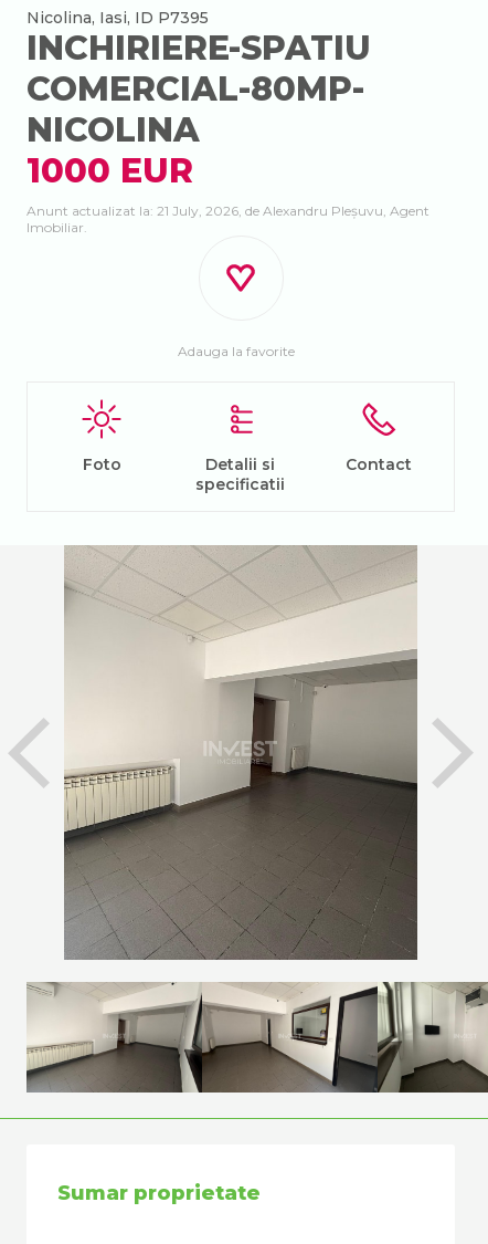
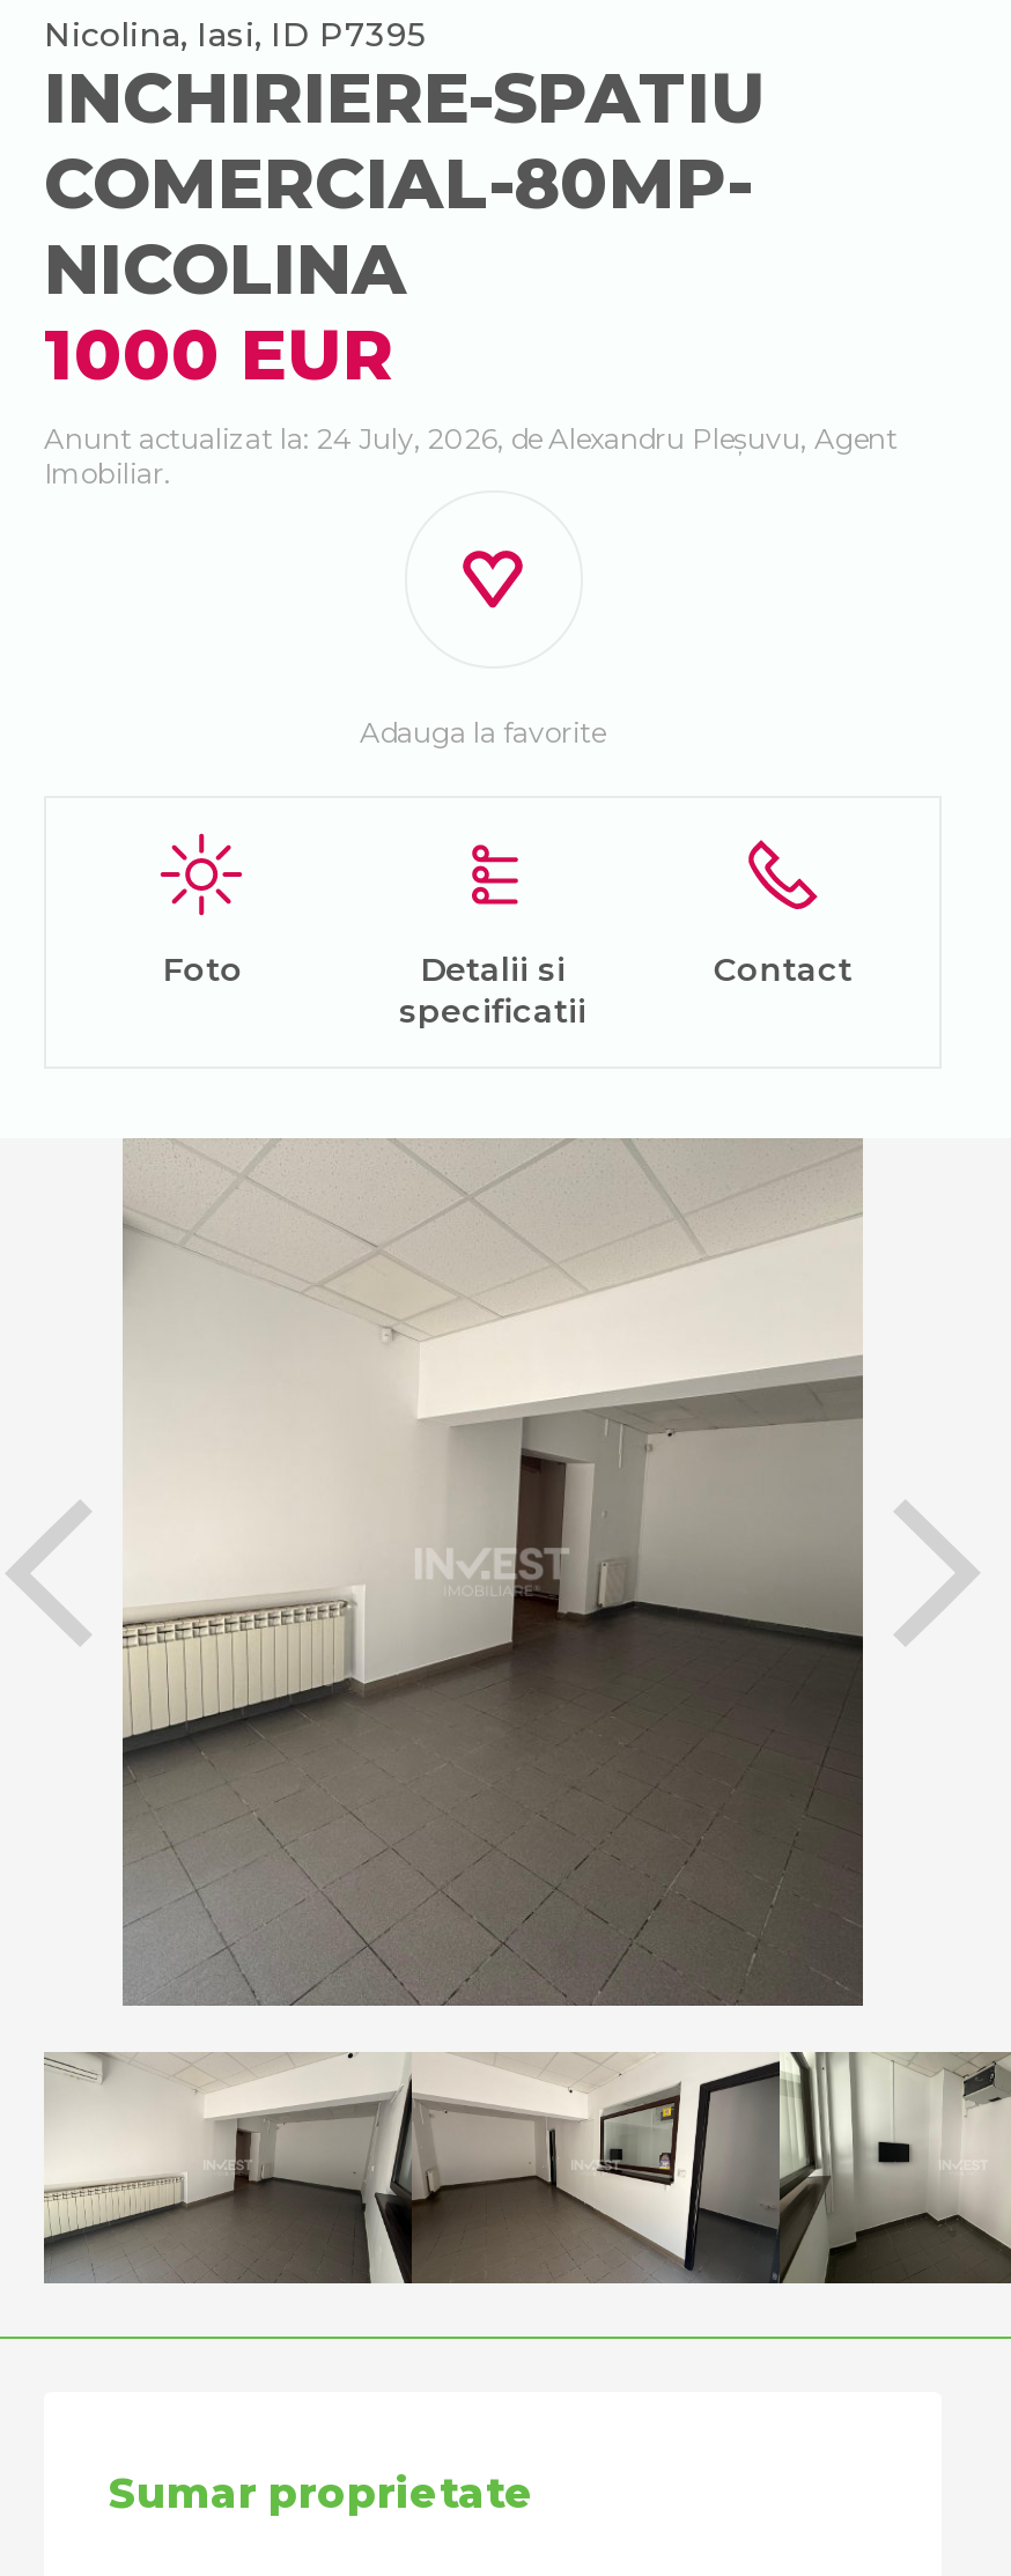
- Anunt actualizat la: 21 July, 2026, de Alexandru Pleșuvu, Agent
+ Anunt actualizat la: 24 July, 2026, de Alexandru Pleșuvu, Agent
